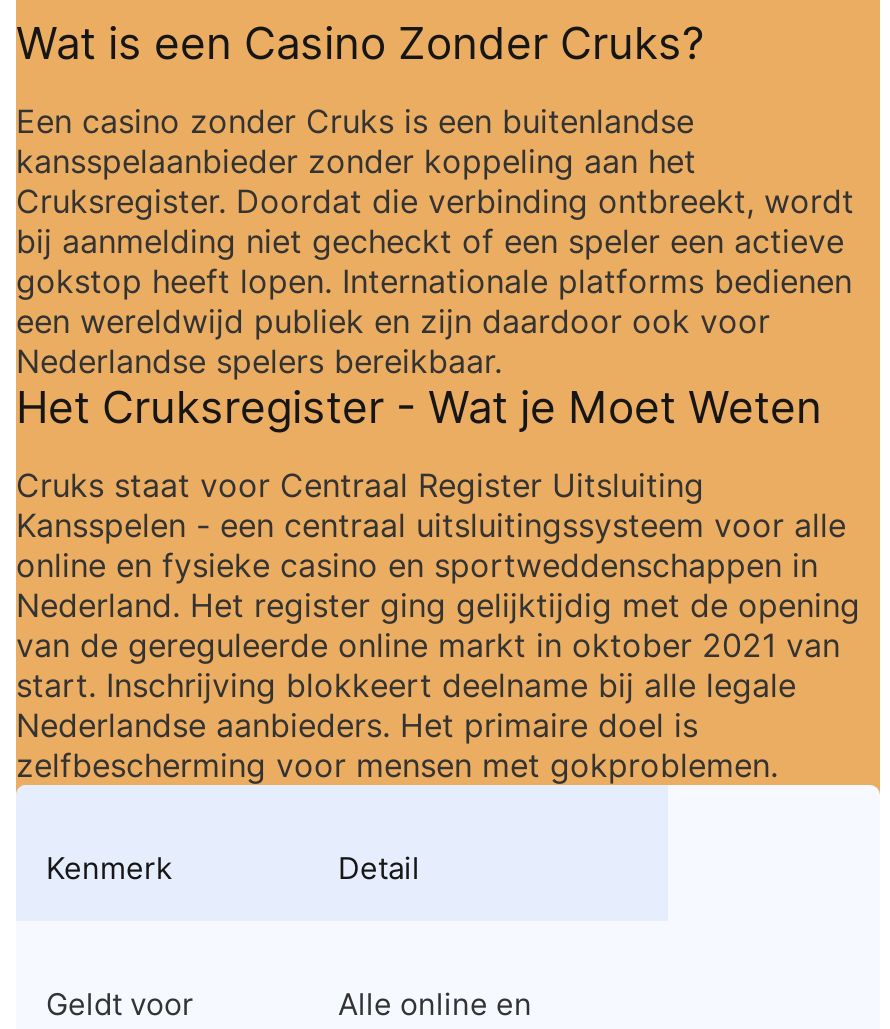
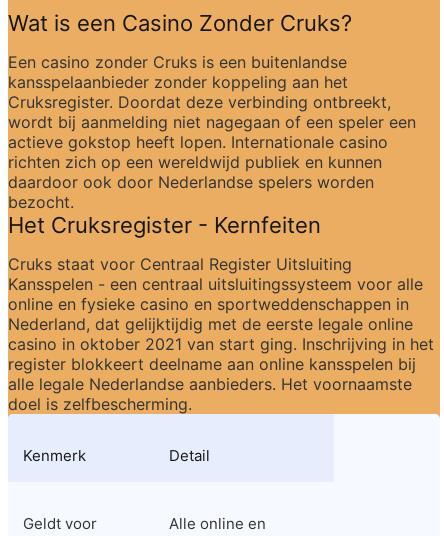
- Cruksregister. Doordat die verbinding ontbreekt, wordt
- bij aanmelding niet gecheckt of een speler een actieve
- gokstop heeft lopen. Internationale platforms bedienen
- een wereldwijd publiek en zijn daardoor ook voor
- Nederlandse spelers bereikbaar.
- Het Cruksregister - Wat je Moet Weten
+ Cruksregister. Doordat deze verbinding ontbreekt,
+ wordt bij aanmelding niet nagegaan of een speler een
+ actieve gokstop heeft lopen. Internationale casino
+ richten zich op een wereldwijd publiek en kunnen
+ daardoor ook door Nederlandse spelers worden
+ bezocht.
+ Het Cruksregister - Kernfeiten

- Nederland. Het register ging gelijktijdig met de opening
- van de gereguleerde online markt in oktober 2021 van
- start. Inschrijving blokkeert deelname bij alle legale
- Nederlandse aanbieders. Het primaire doel is
- zelfbescherming voor mensen met gokproblemen.
+ Nederland, dat gelijktijdig met de eerste legale online
+ casino in oktober 2021 van start ging. Inschrijving in het
+ register blokkeert deelname aan online kansspelen bij
+ alle legale Nederlandse aanbieders. Het voornaamste
+ doel is zelfbescherming.
